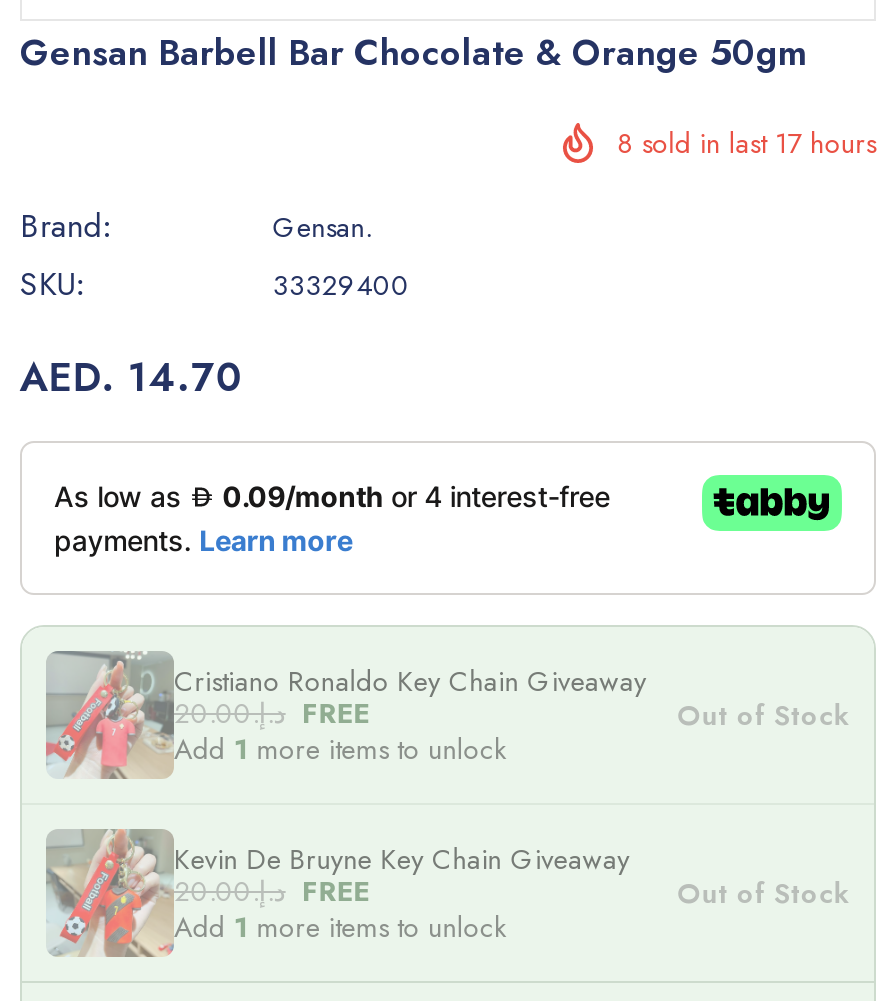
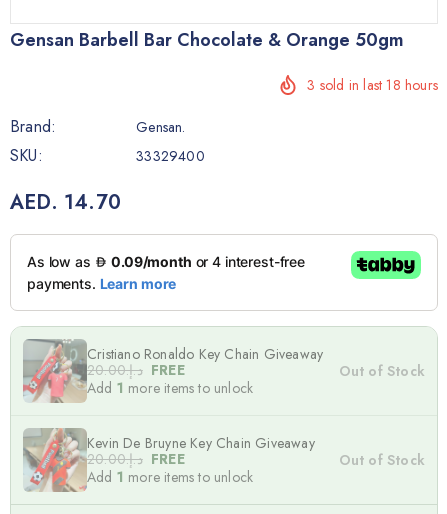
- 8 sold in last 17 hours
+ 3 sold in last 18 hours
